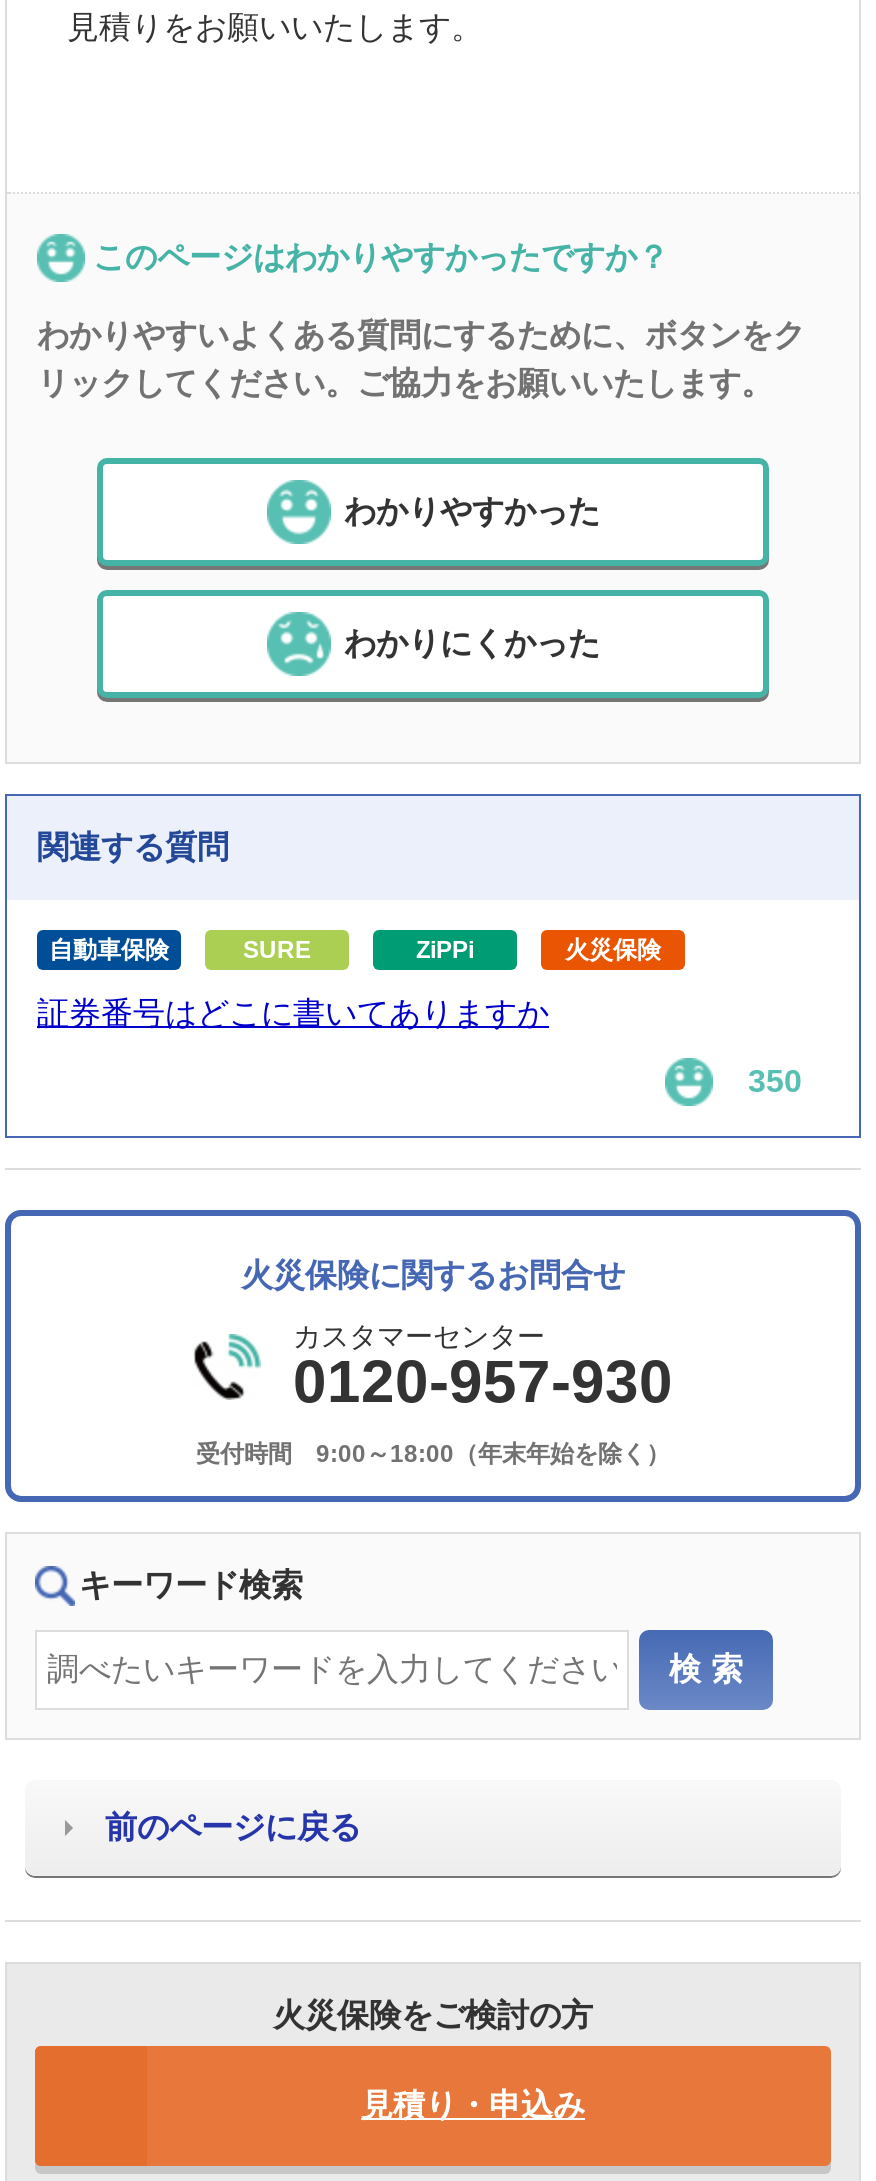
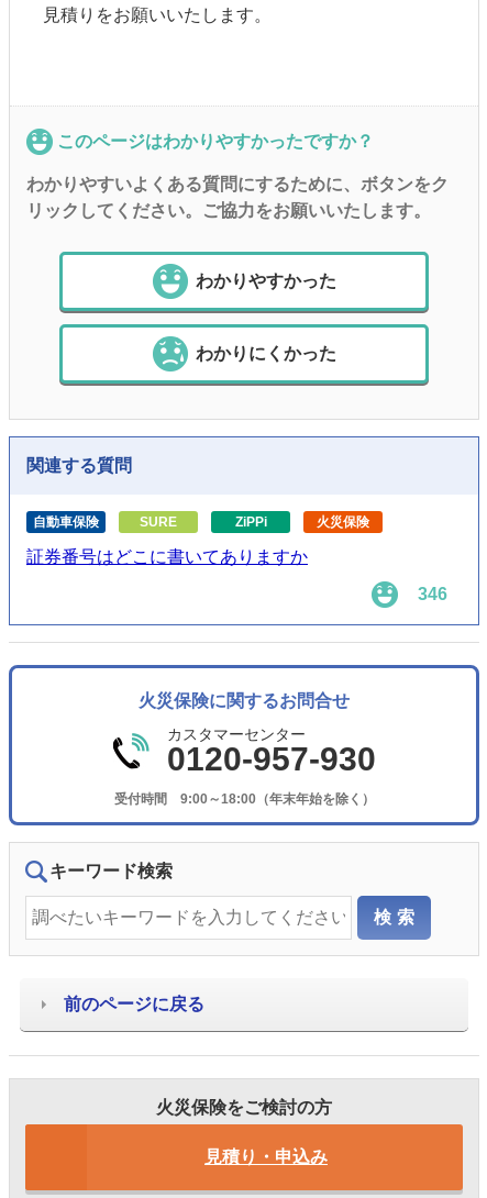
- 350
+ 346
